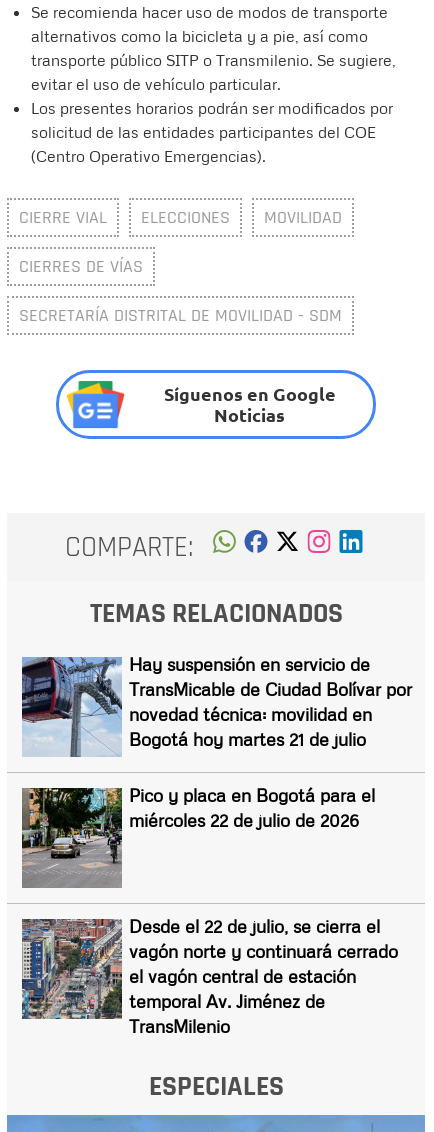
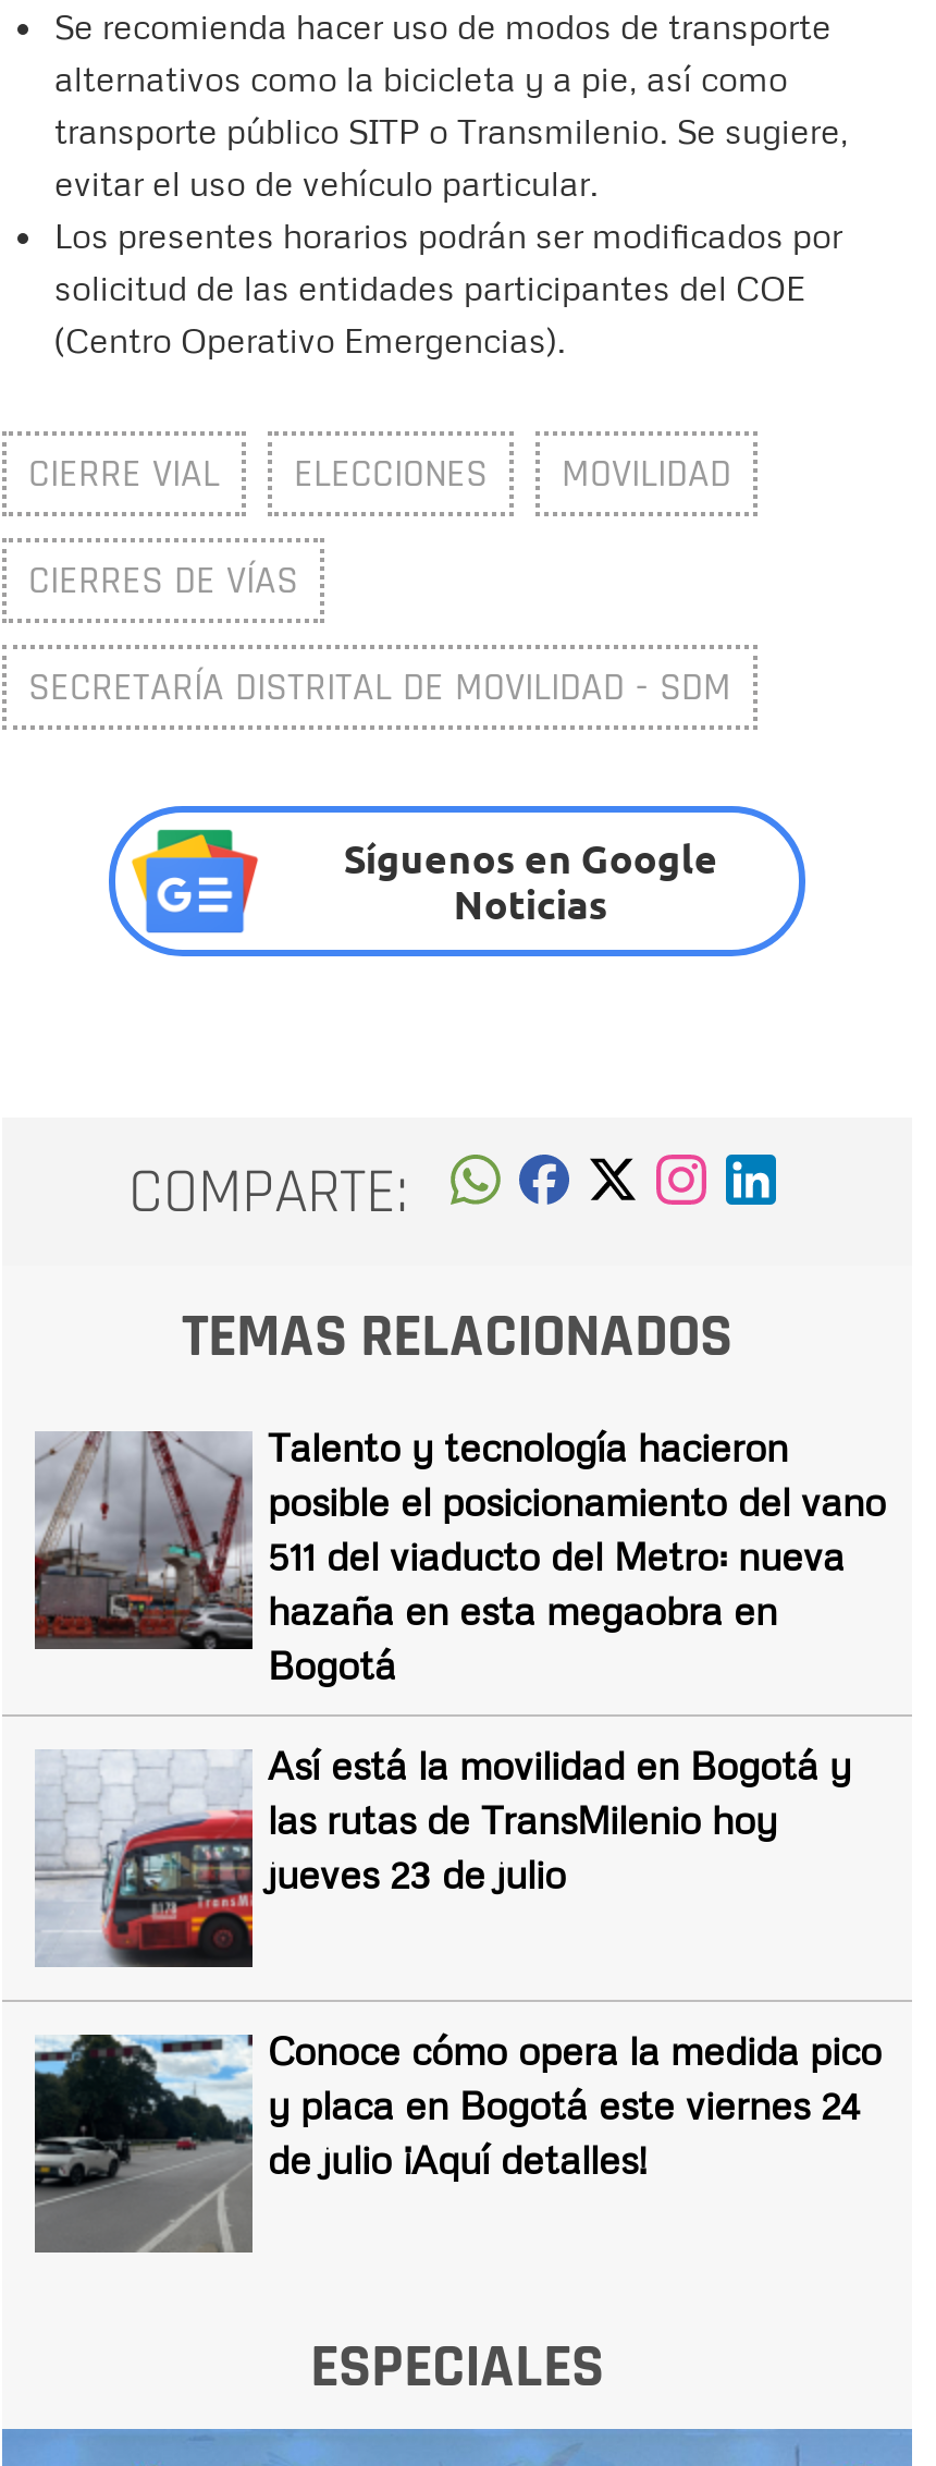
- [image]
- Hay suspensión en servicio de
- TransMicable de Ciudad Bolívar por
- novedad técnica: movilidad en
- Bogotá hoy martes 21 de julio
+ [image]
+ Talento y tecnología hacieron
+ posible el posicionamiento del vano
+ 511 del viaducto del Metro: nueva
+ hazaña en esta megaobra en
+ Bogotá

- [image]
- Pico y placa en Bogotá para el
- miércoles 22 de julio de 2026
+ [image]
+ Así está la movilidad en Bogotá y
+ las rutas de TransMilenio hoy
+ jueves 23 de julio

- [image]
- Desde el 22 de julio, se cierra el
- vagón norte y continuará cerrado
- el vagón central de estación
- temporal Av. Jiménez de
- TransMilenio
+ [image]
+ Conoce cómo opera la medida pico
+ y placa en Bogotá este viernes 24
+ de julio ¡Aquí detalles!
